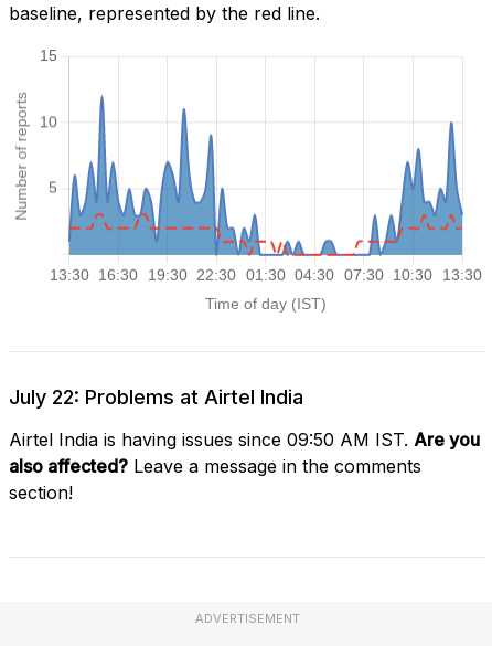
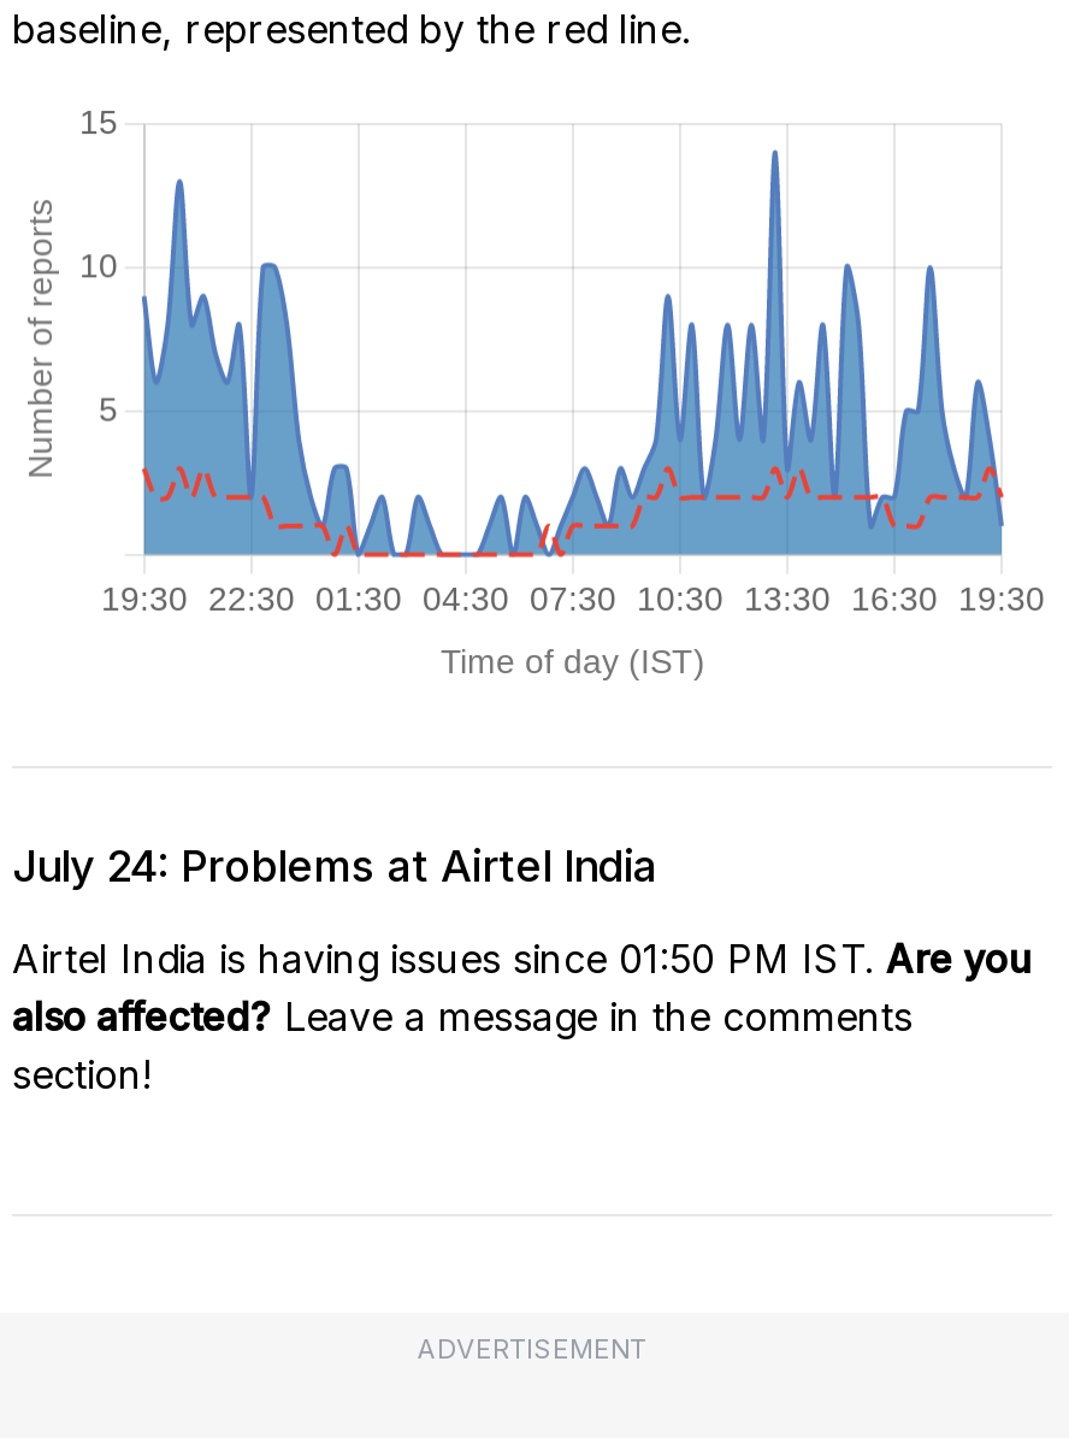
- [image]
+ [image]

- July 22: Problems at Airtel India
+ July 24: Problems at Airtel India

- Airtel India is having issues since 09:50 AM IST. Are you
+ Airtel India is having issues since 01:50 PM IST. Are you
